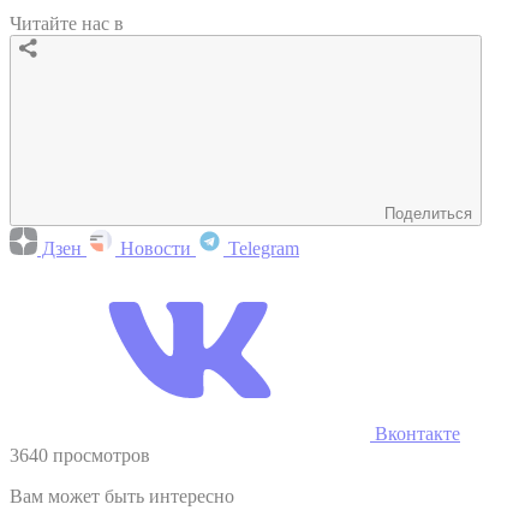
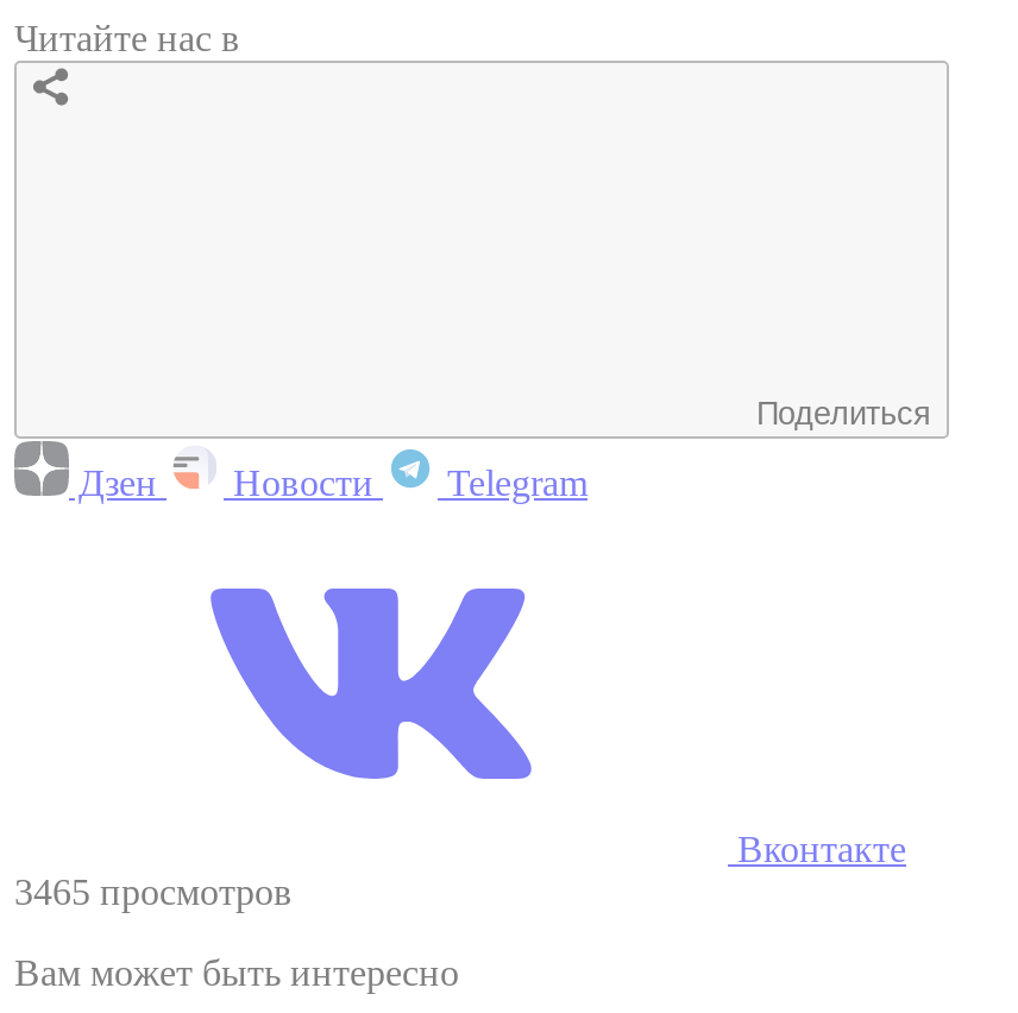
- 3640 просмотров
+ 3465 просмотров
